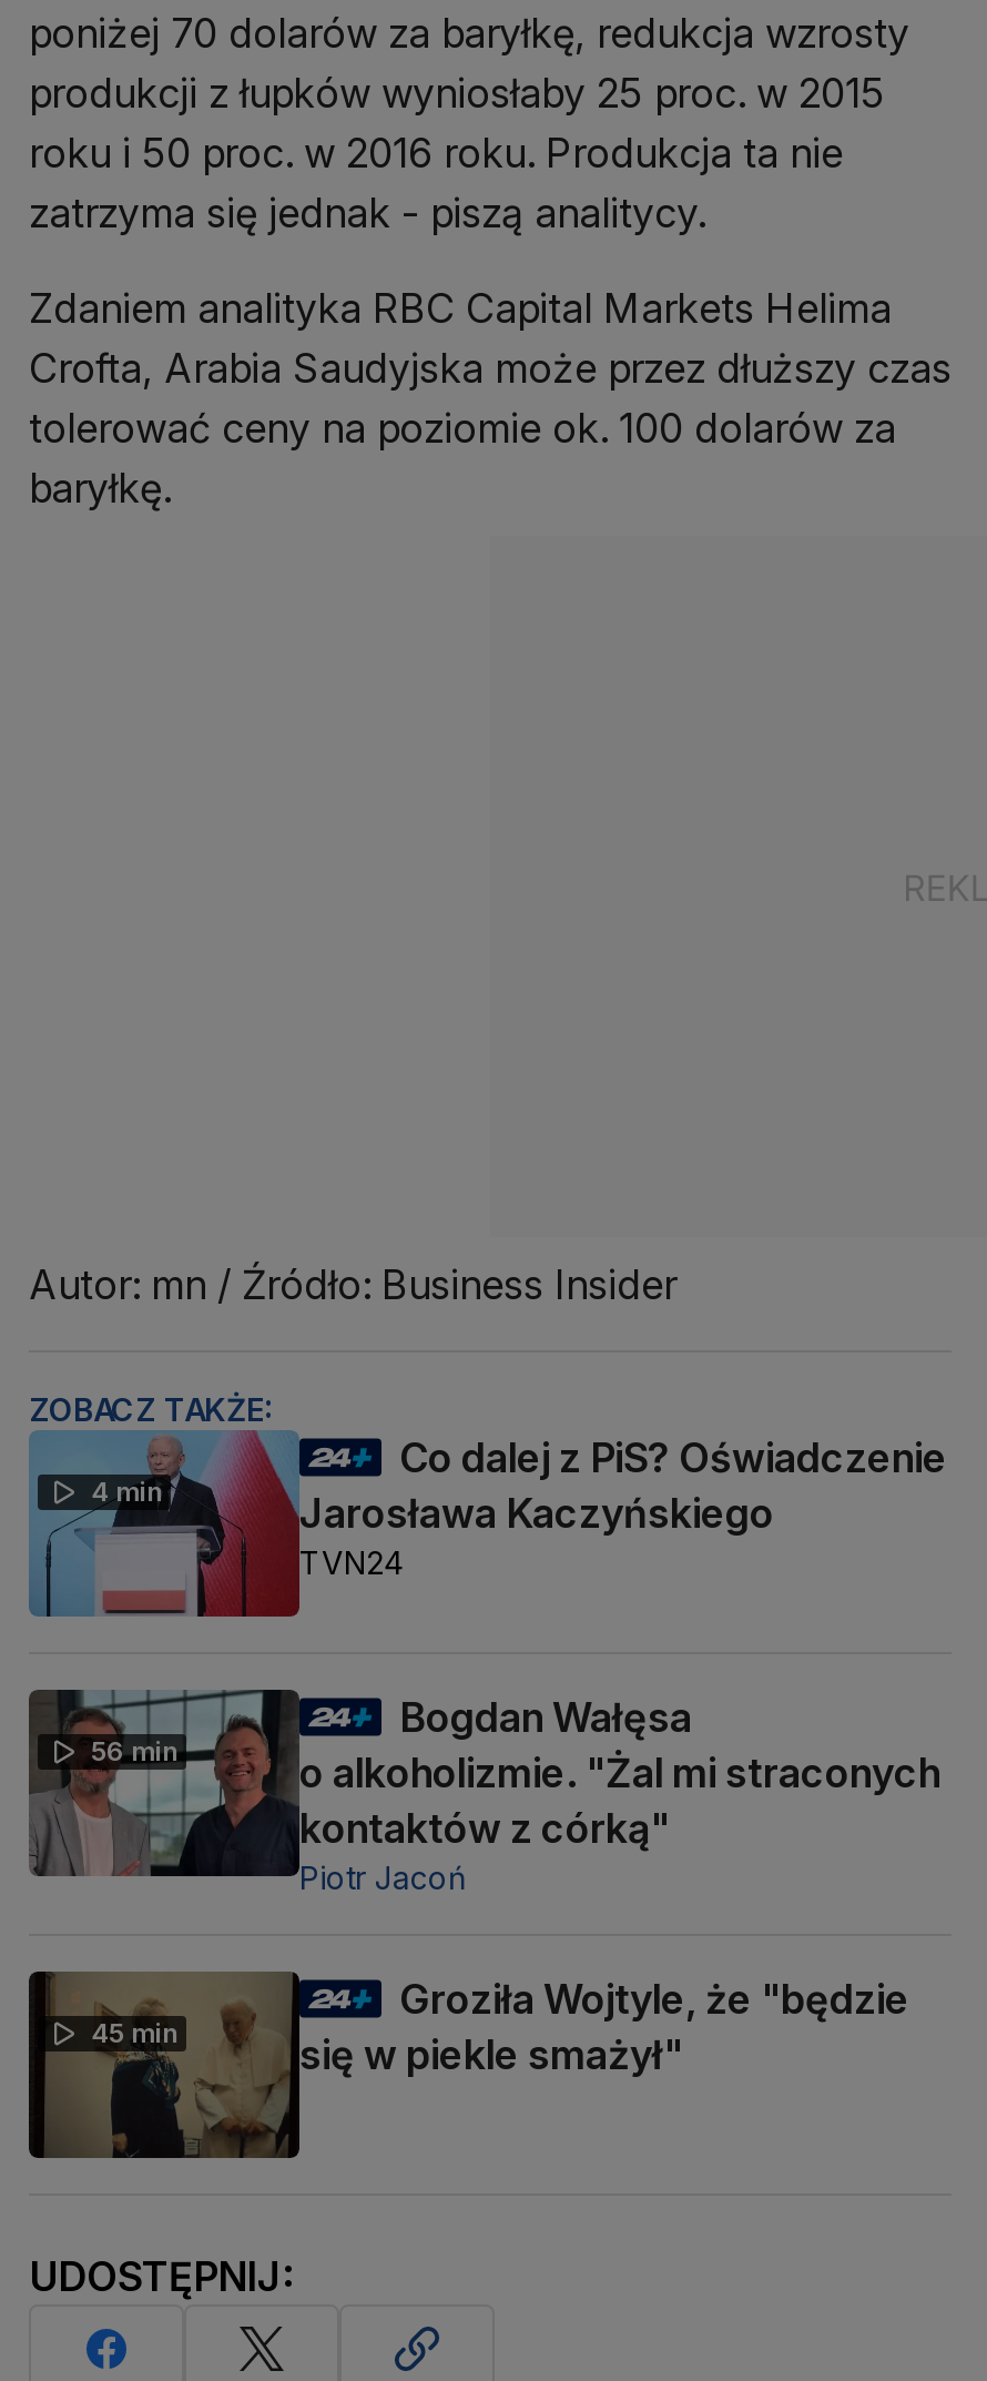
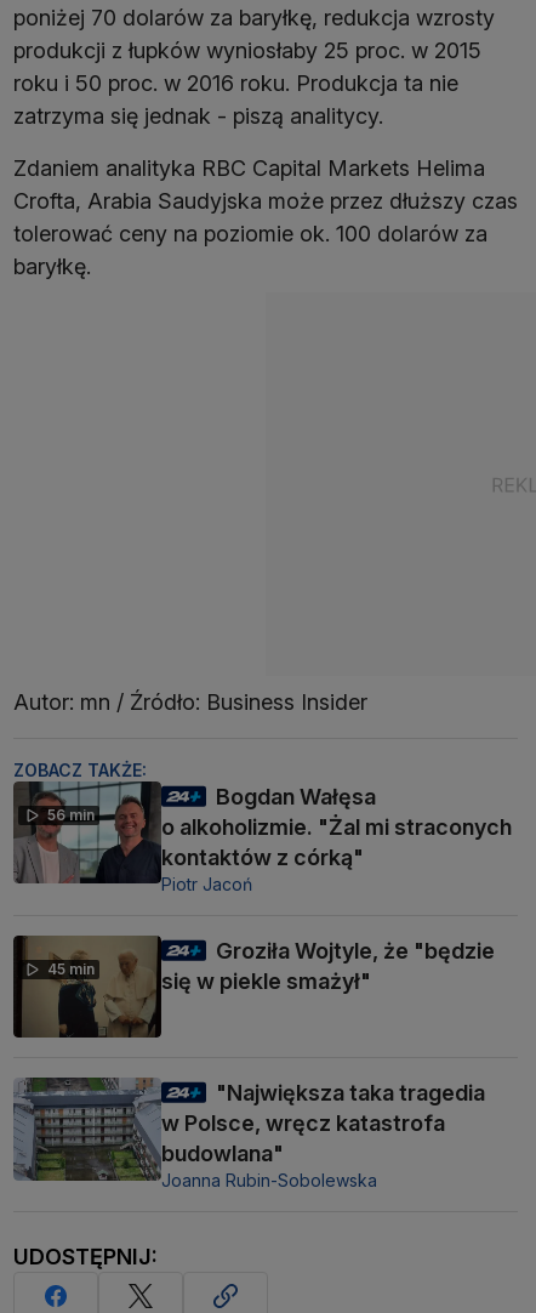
- [image]
- 4 min

- Co dalej z PiS? Oświadczenie
- Jarosława Kaczyńskiego
- TVN24

moved up: [image] | 56 min | Bogdan Wałęsa | ... | Groziła Wojtyle, że "będzie | się w piekle smażył"

+ [image]
+ "Największa taka tragedia
+ w Polsce, wręcz katastrofa
+ budowlana"
+ Joanna Rubin-Sobolewska
